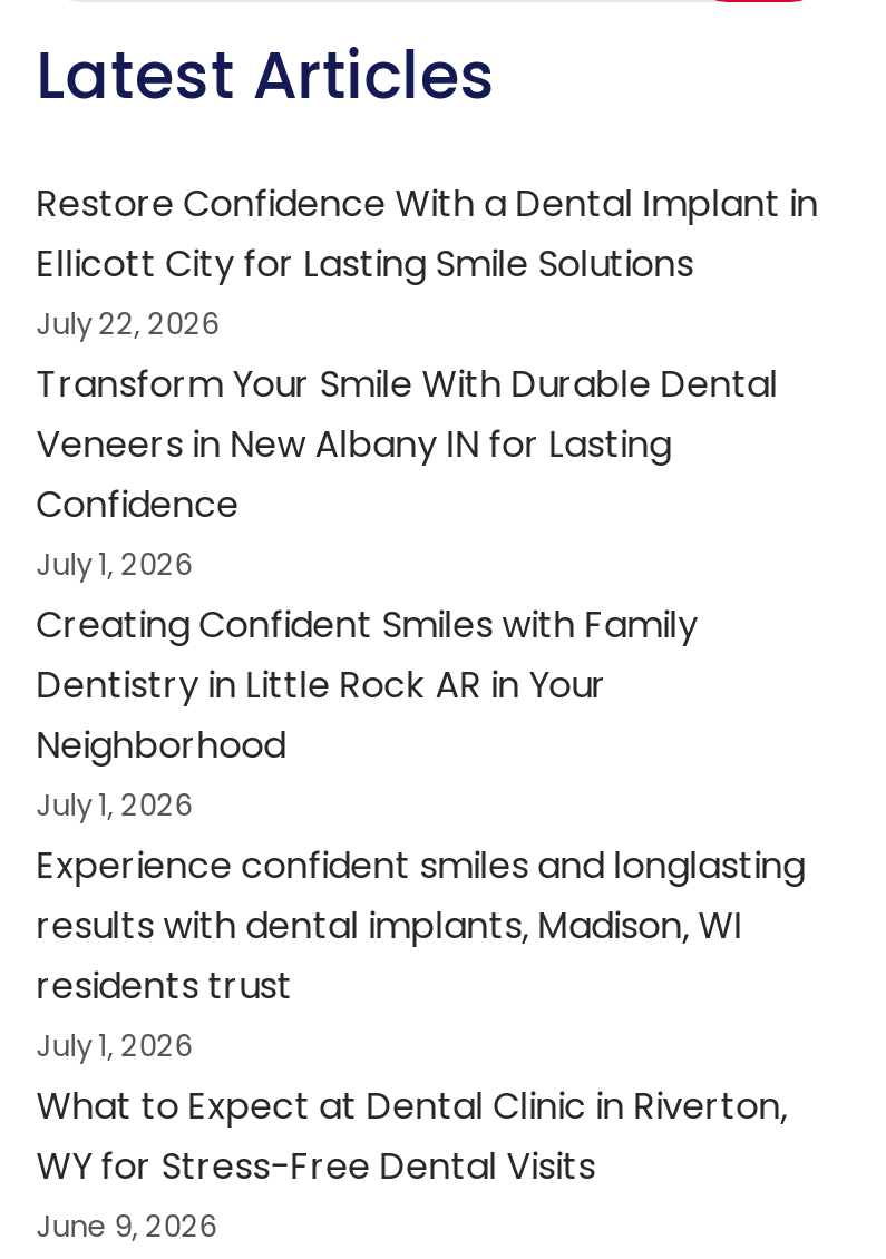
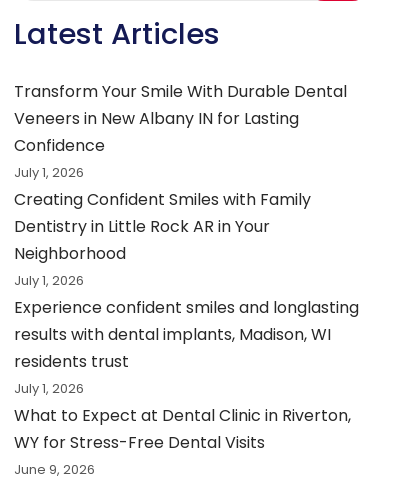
- Restore Confidence With a Dental Implant in
- Ellicott City for Lasting Smile Solutions
- July 22, 2026
